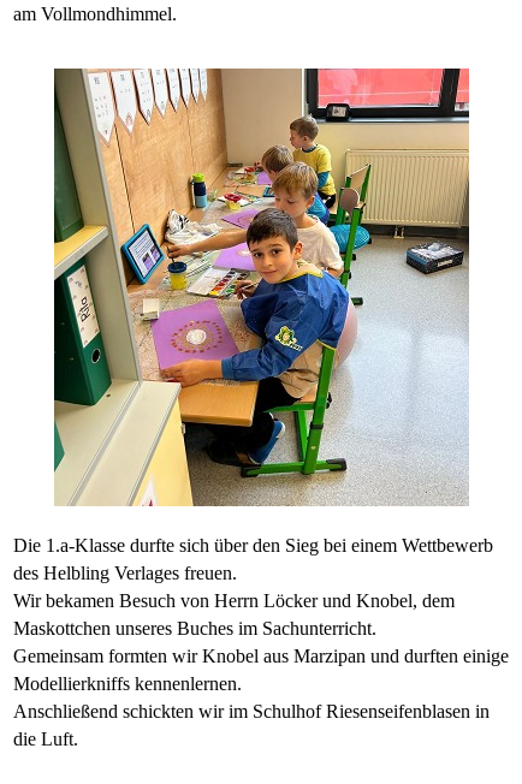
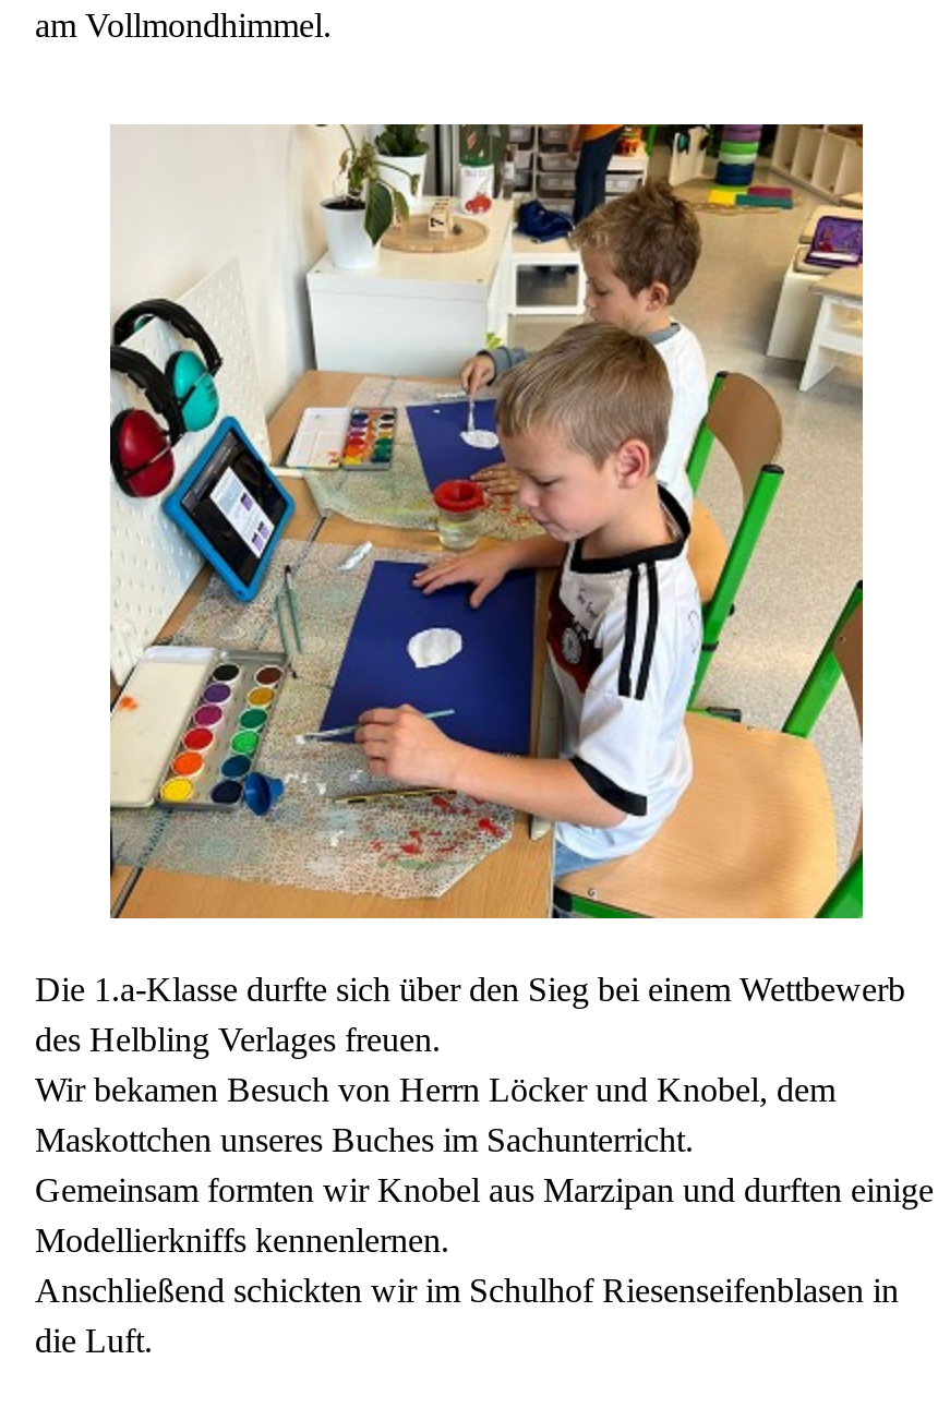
- [image]
+ [image]
